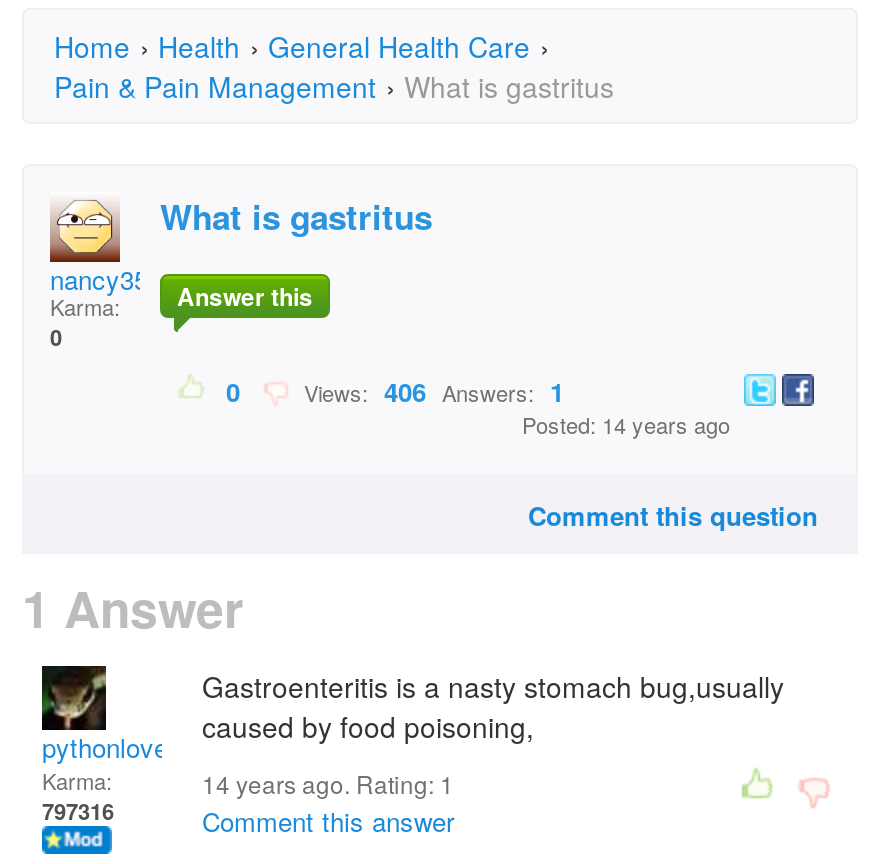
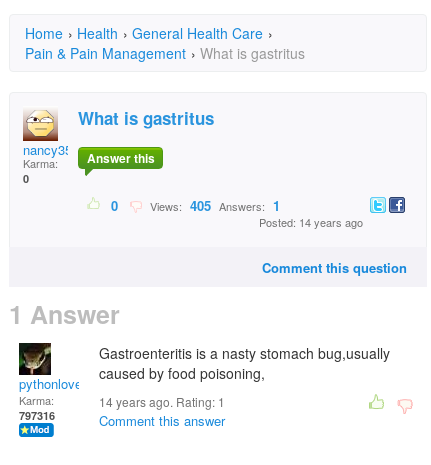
- Views: 406 Answers: 1
+ Views: 405 Answers: 1
